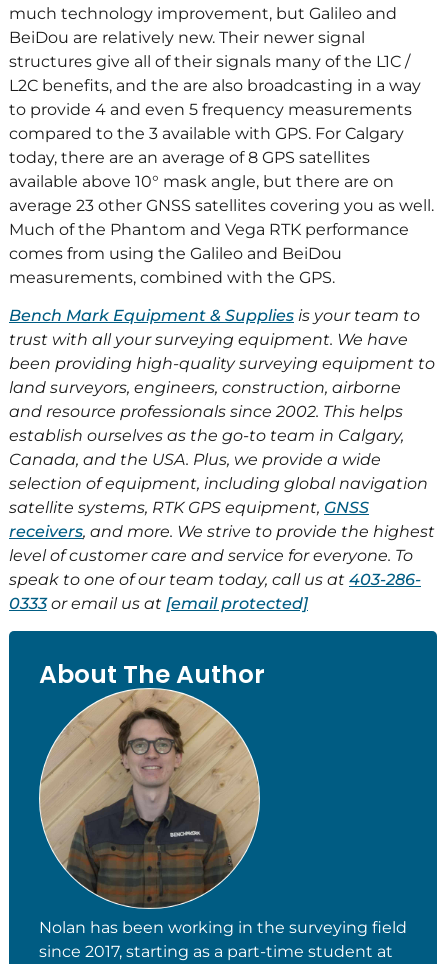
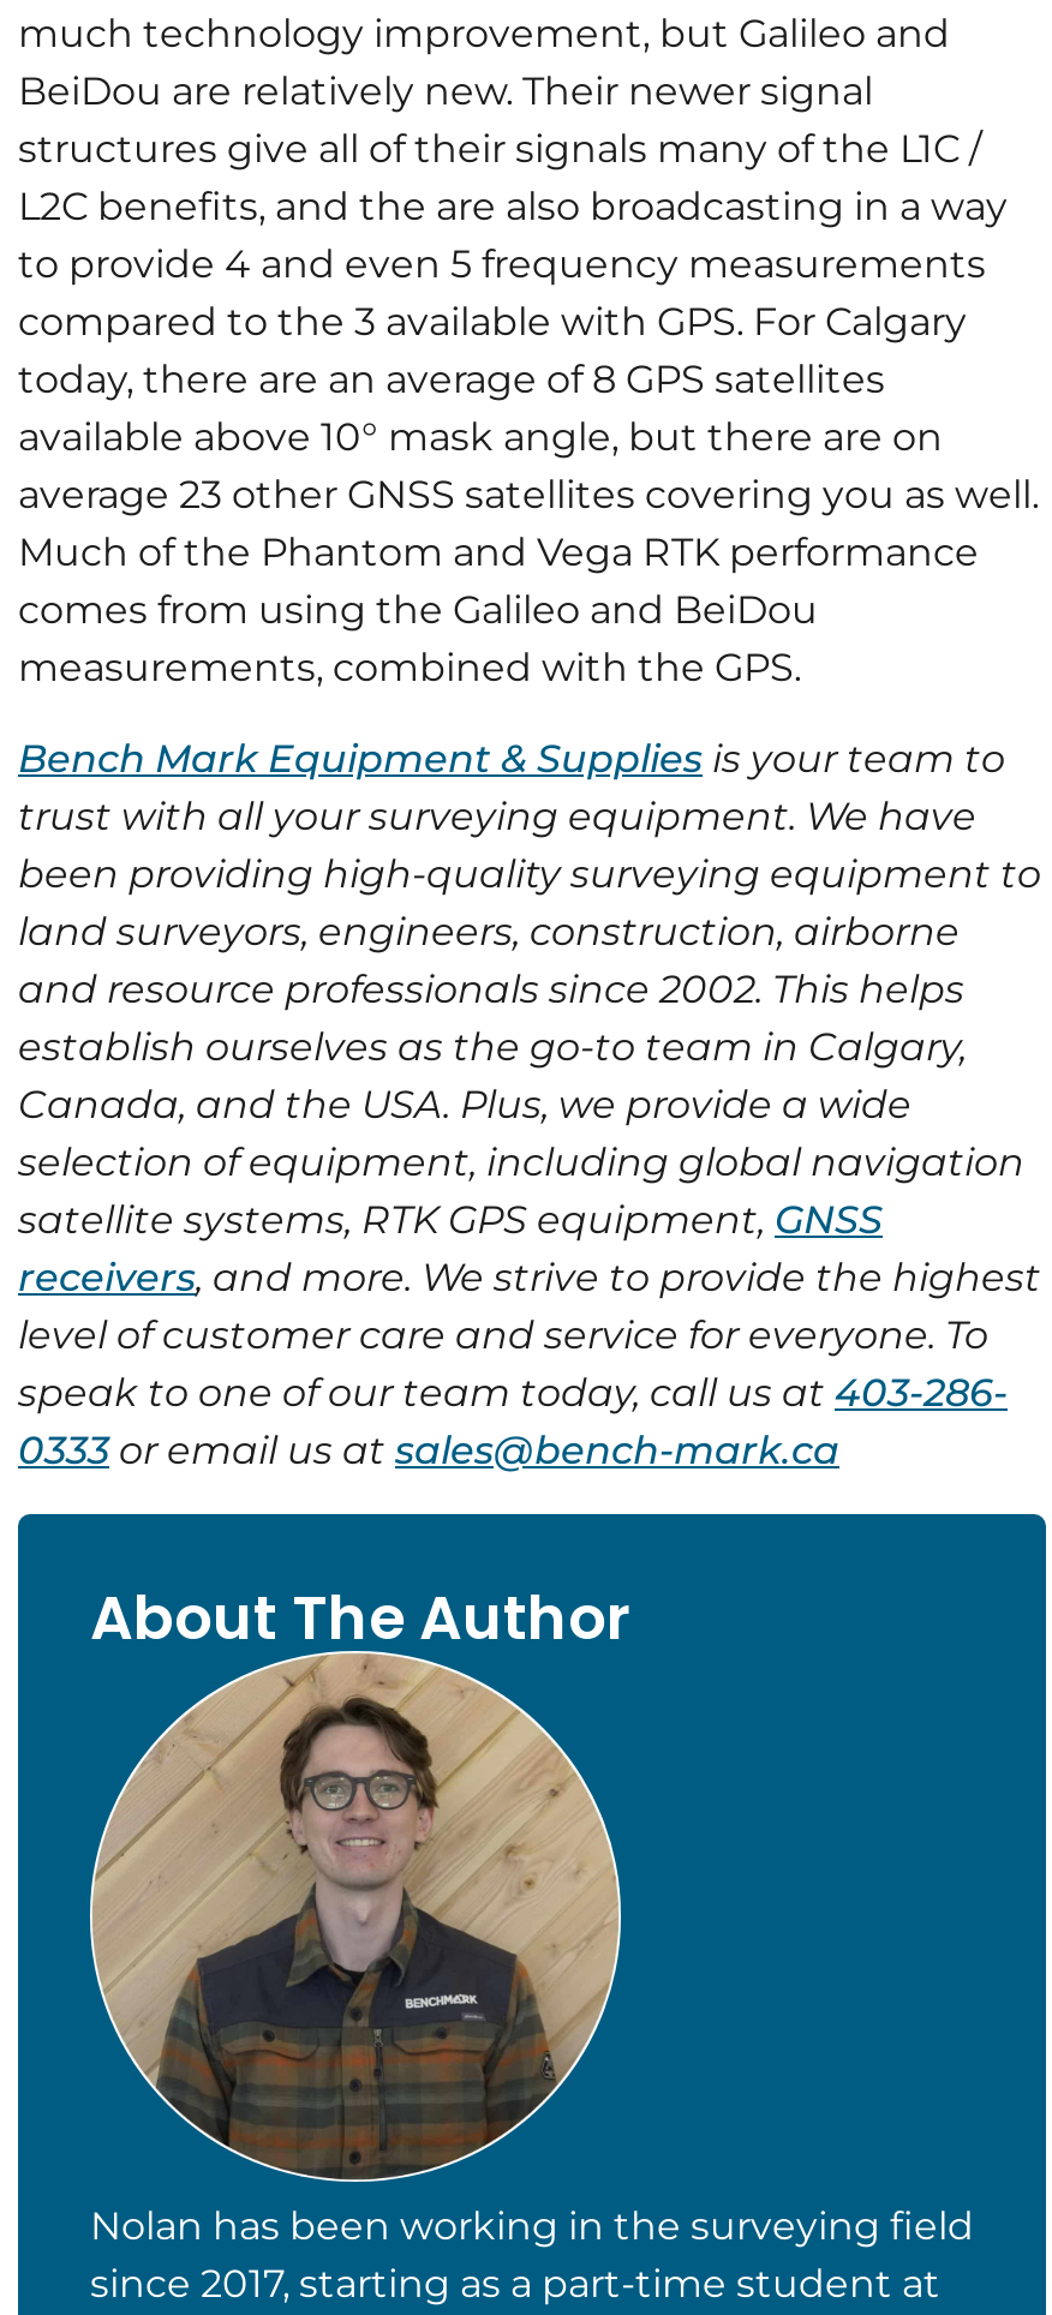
- 0333 or email us at [email protected]
+ 0333 or email us at sales@bench-mark.ca
